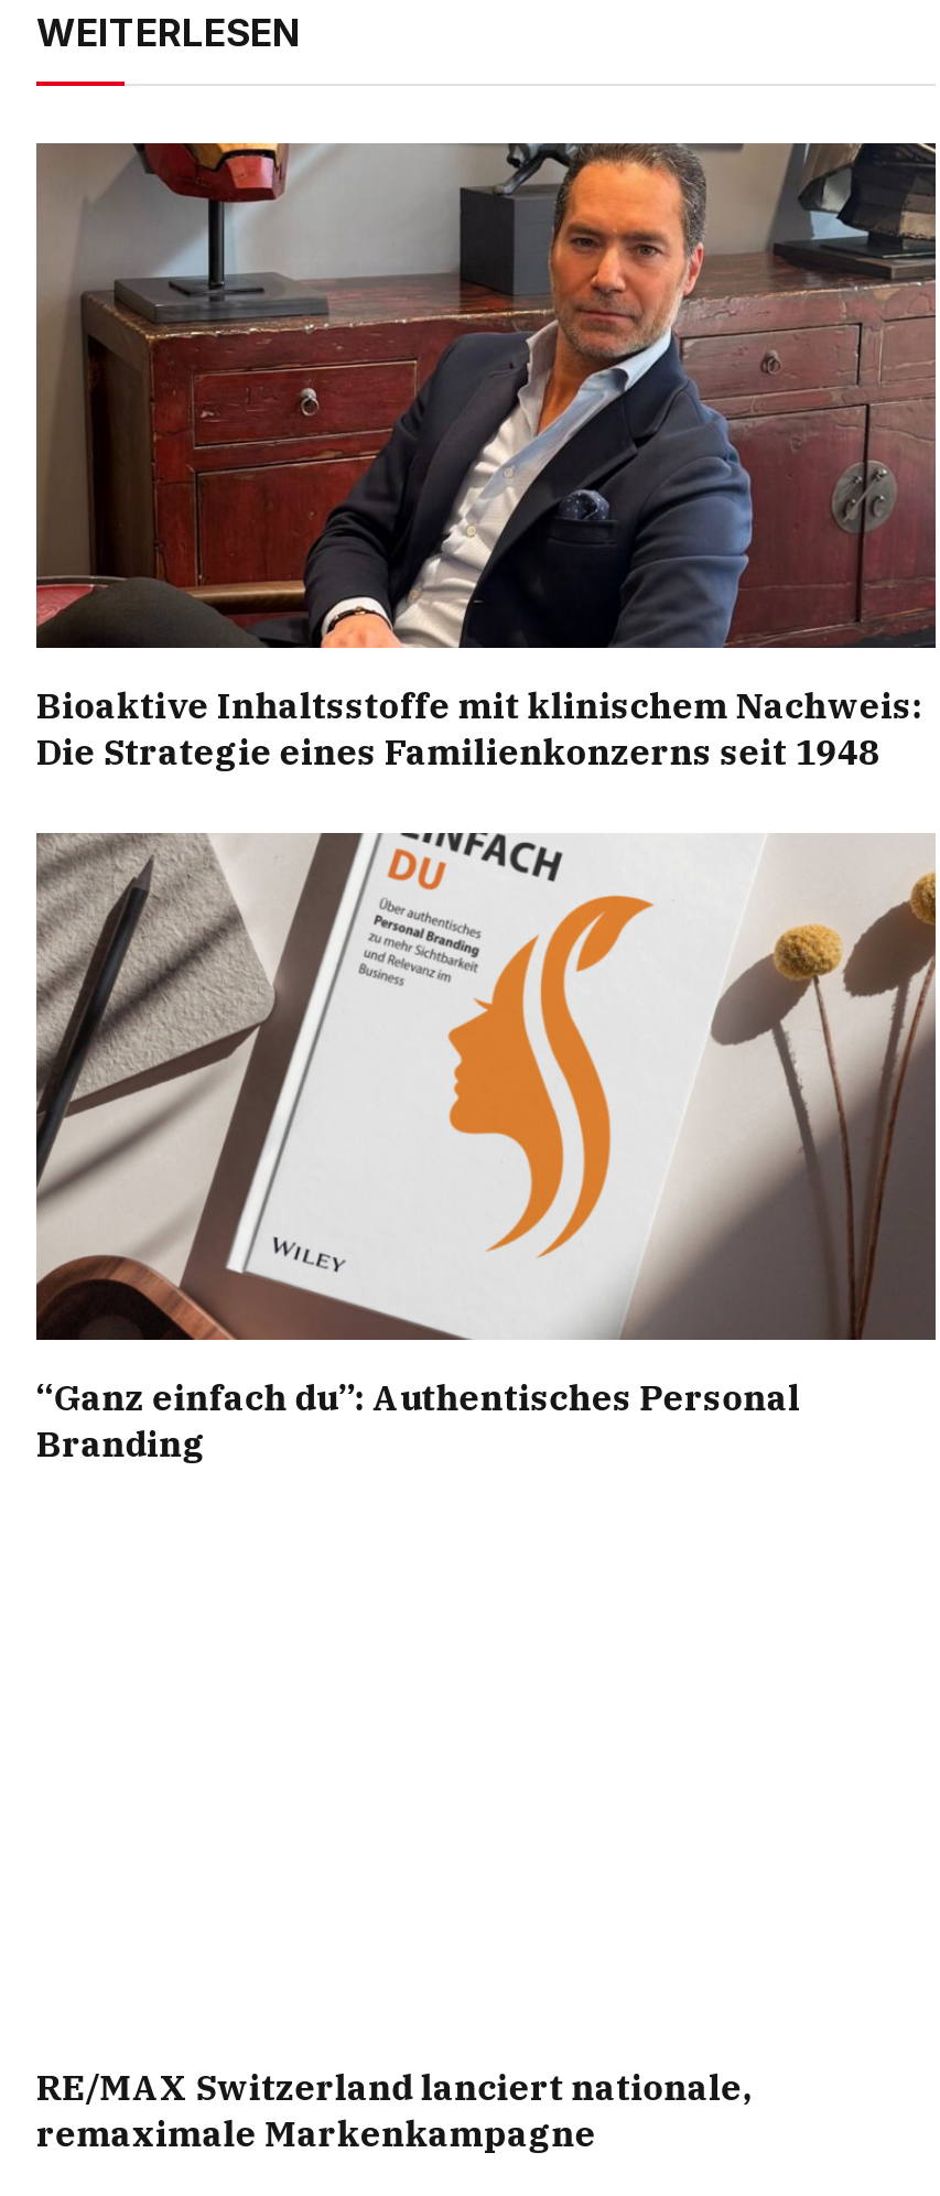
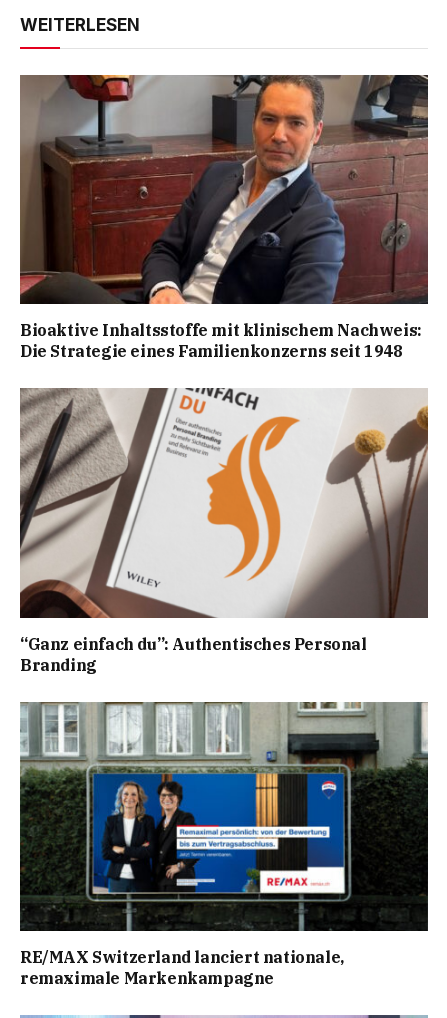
+ [image]
